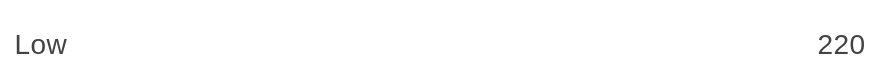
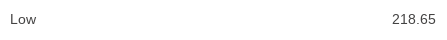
- 220
+ 218.65
